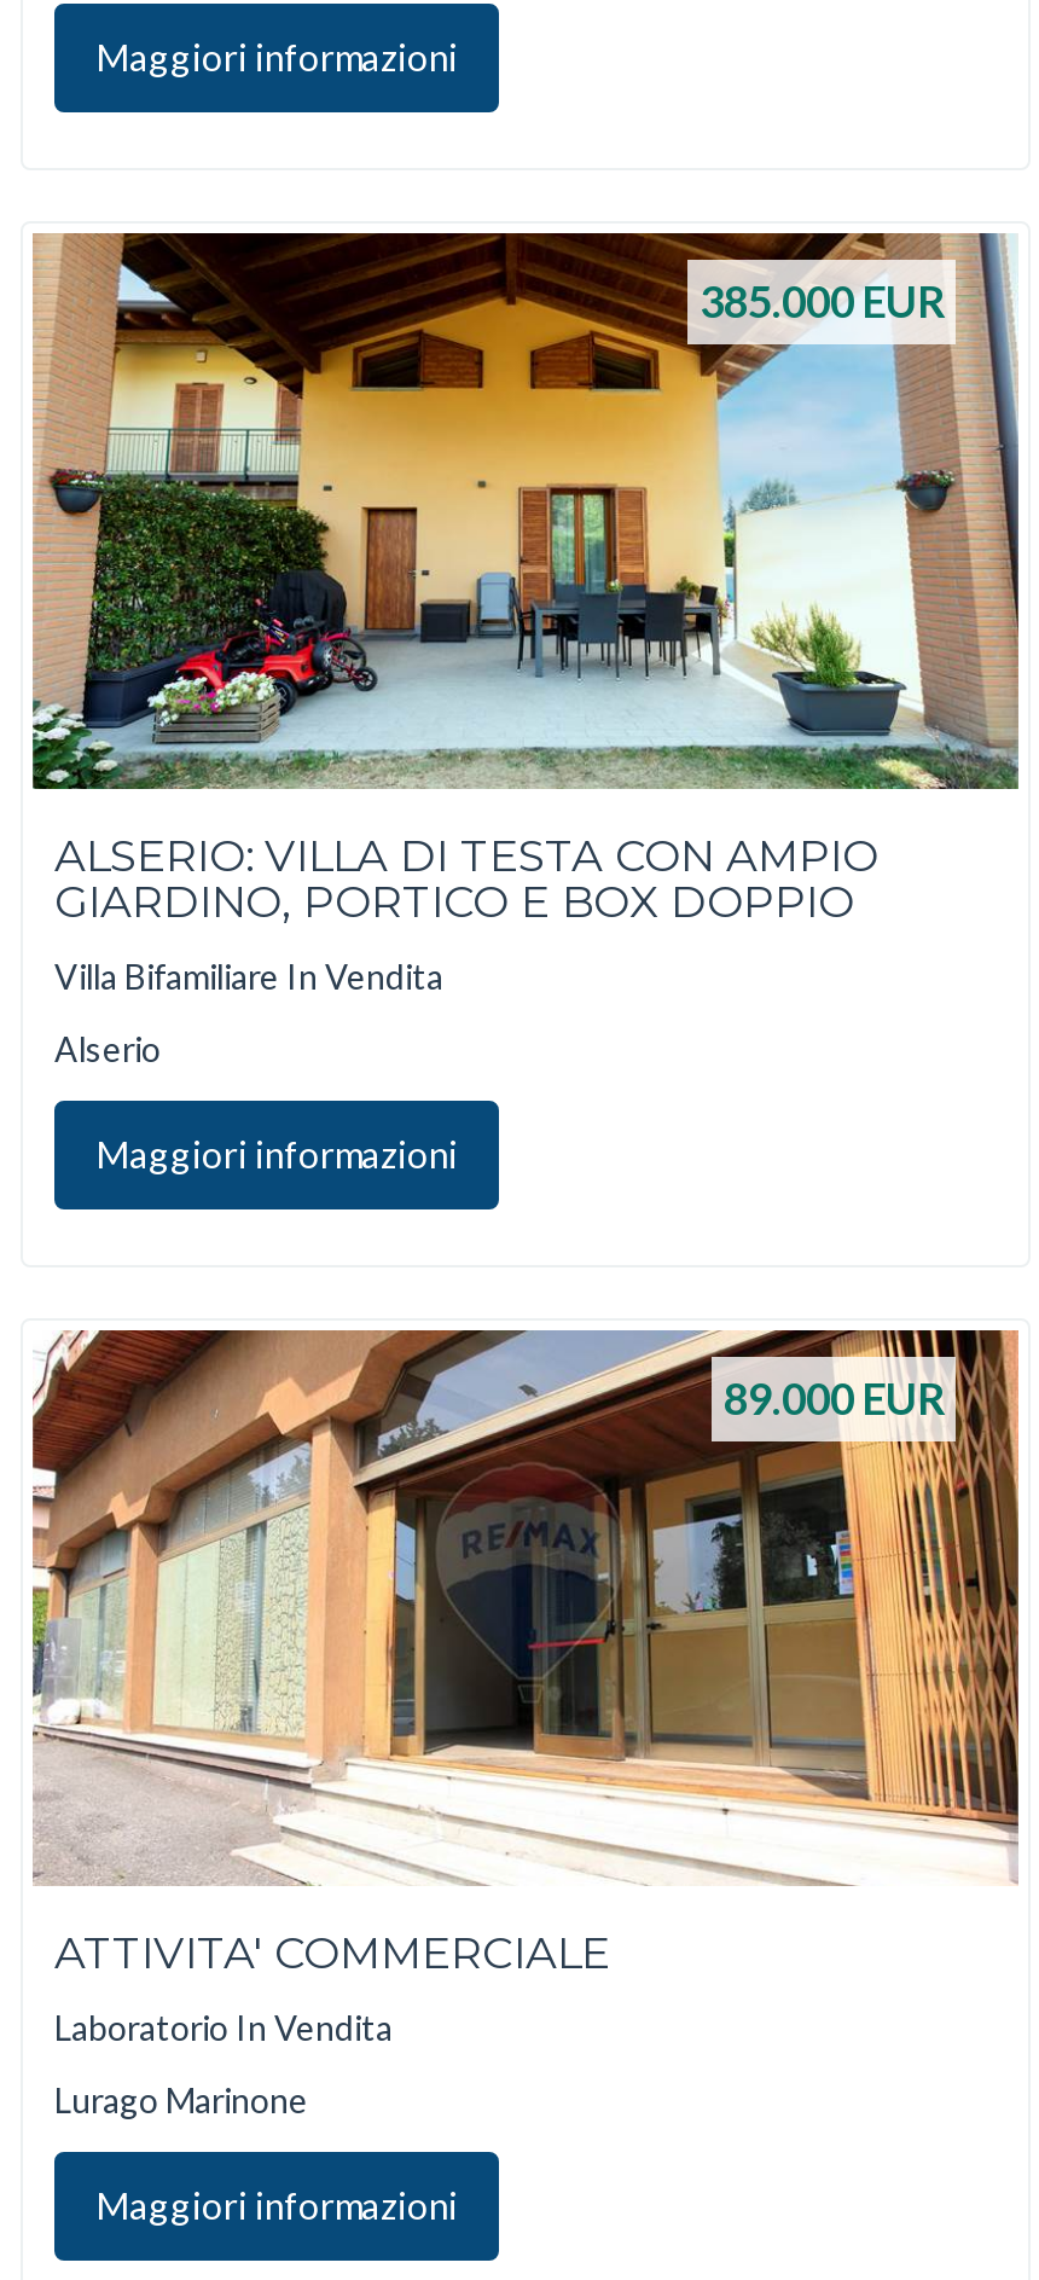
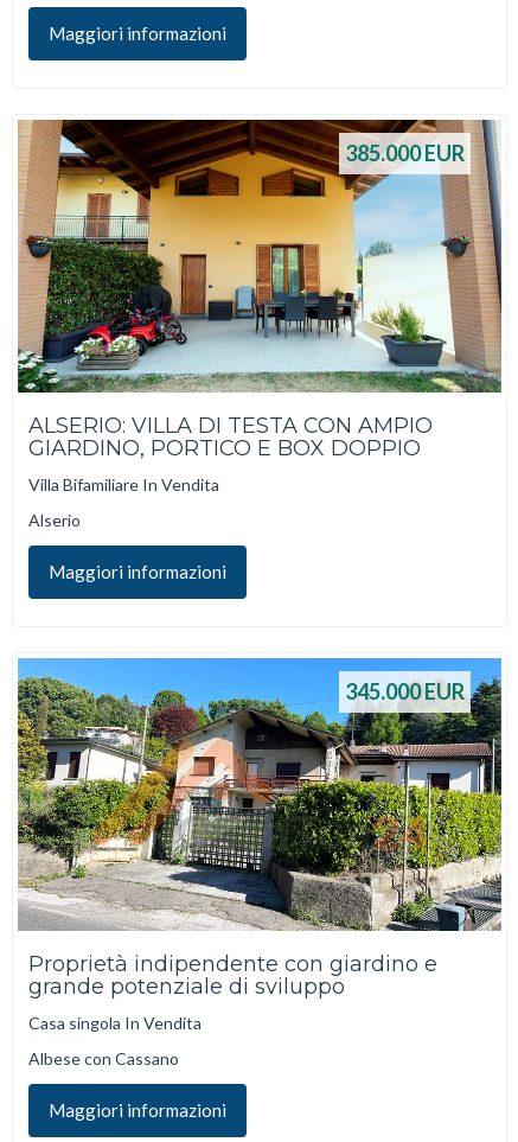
- [image]
- 89.000 EUR
+ [image]
+ 345.000 EUR

- ATTIVITA' COMMERCIALE
+ Proprietà indipendente con giardino e
+ grande potenziale di sviluppo

- Laboratorio In Vendita
+ Casa singola In Vendita

- Lurago Marinone
+ Albese con Cassano
